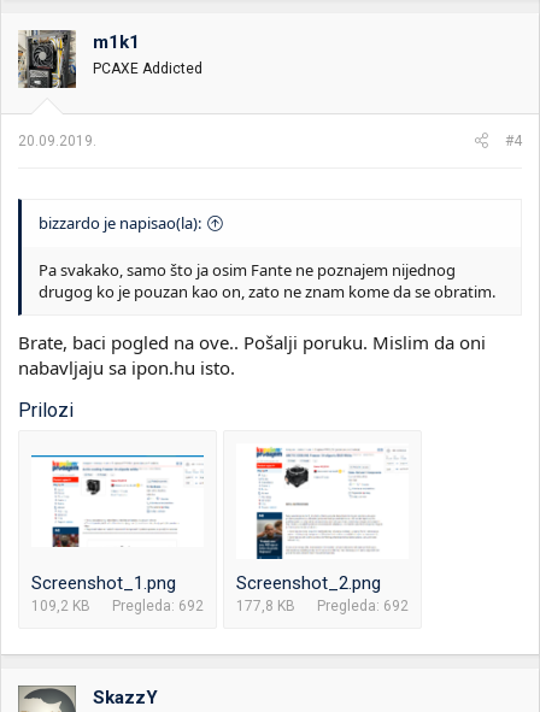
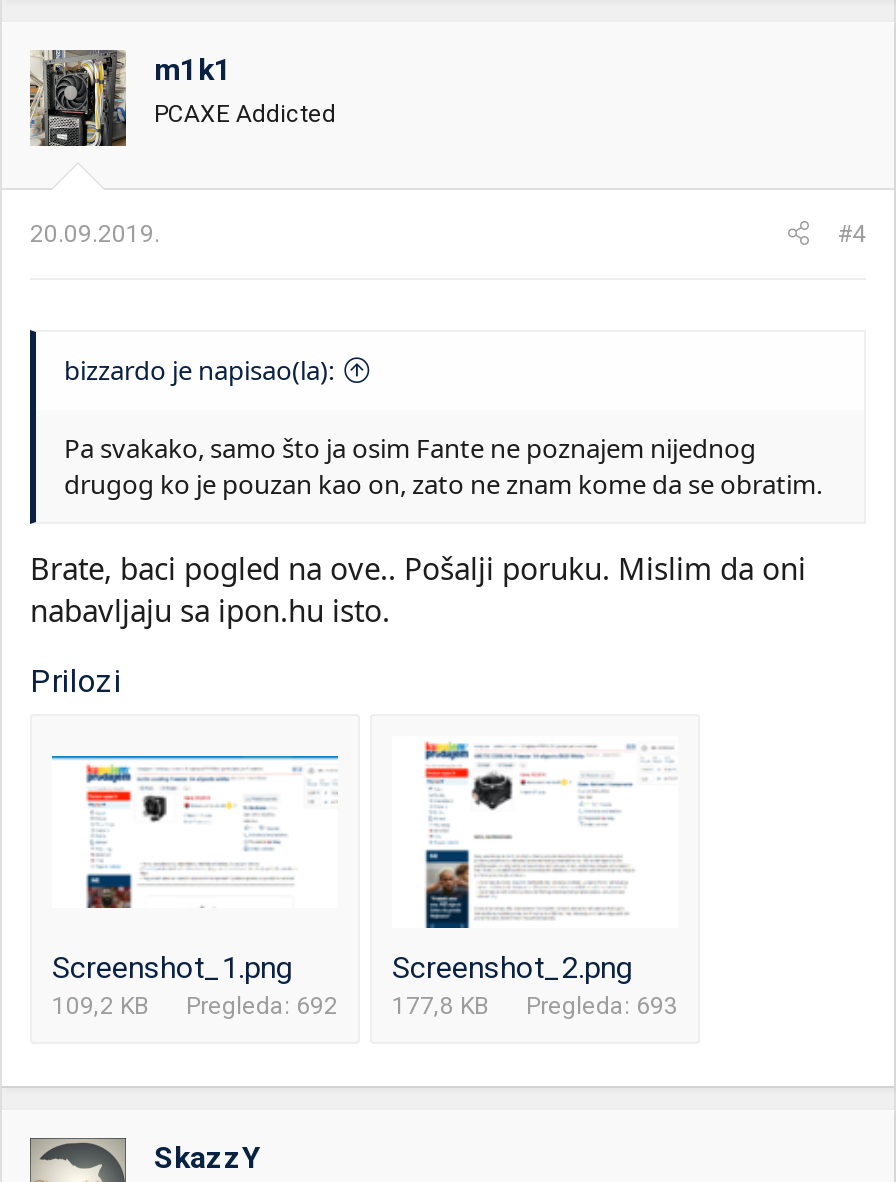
- 109,2 KB Pregleda: 692 177,8 KB Pregleda: 692
+ 109,2 KB Pregleda: 692 177,8 KB Pregleda: 693
